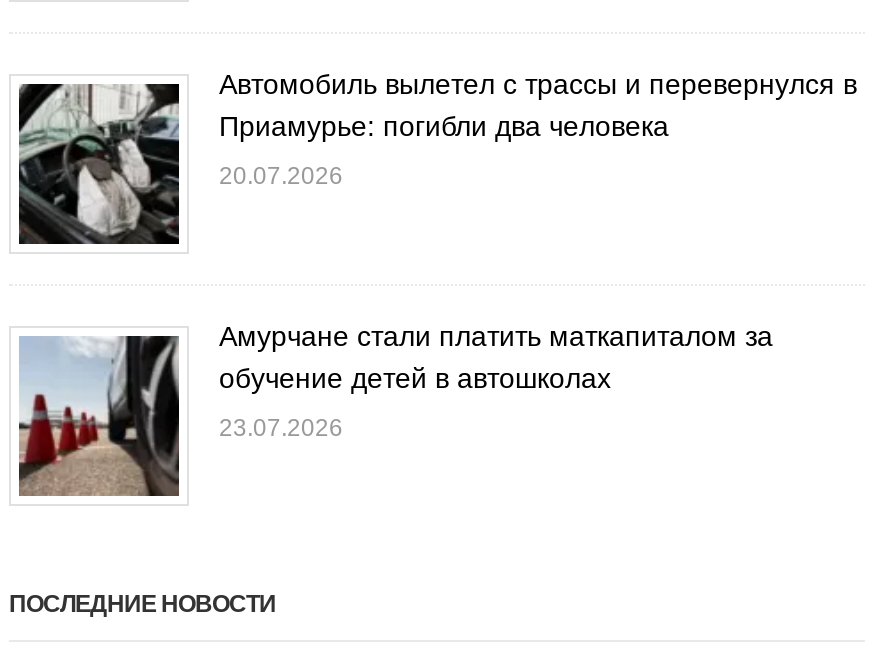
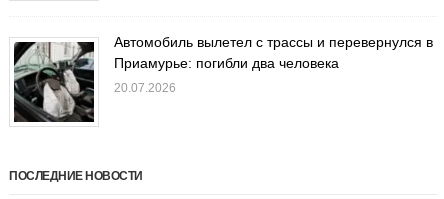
- [image]
- Амурчане стали платить маткапиталом за
- обучение детей в автошколах
- 23.07.2026
